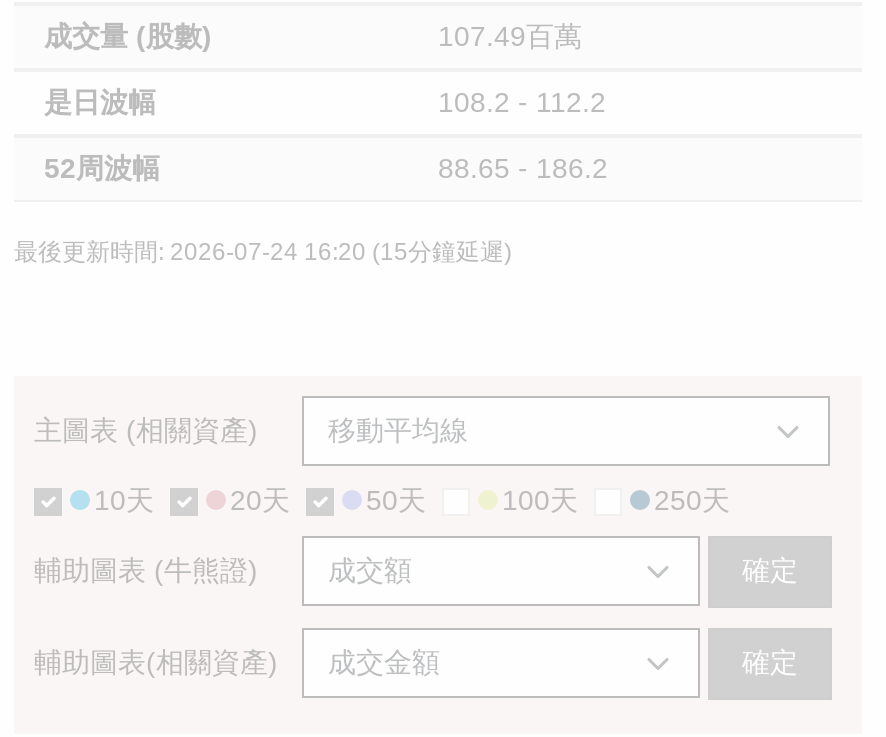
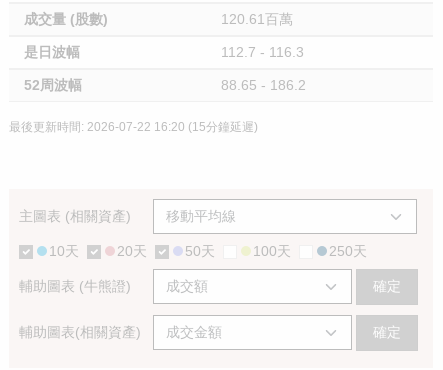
- 107.49百萬
+ 120.61百萬

- 108.2 - 112.2
+ 112.7 - 116.3

- 最後更新時間: 2026-07-24 16:20 (15分鐘延遲)
+ 最後更新時間: 2026-07-22 16:20 (15分鐘延遲)
